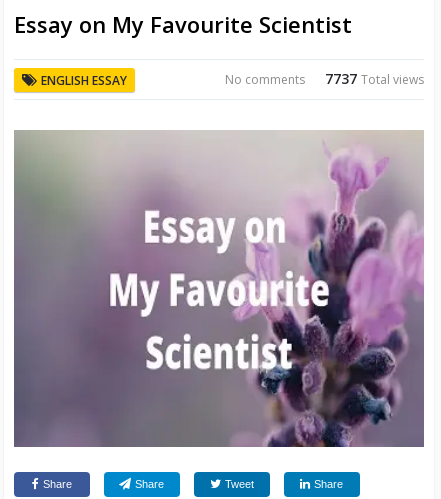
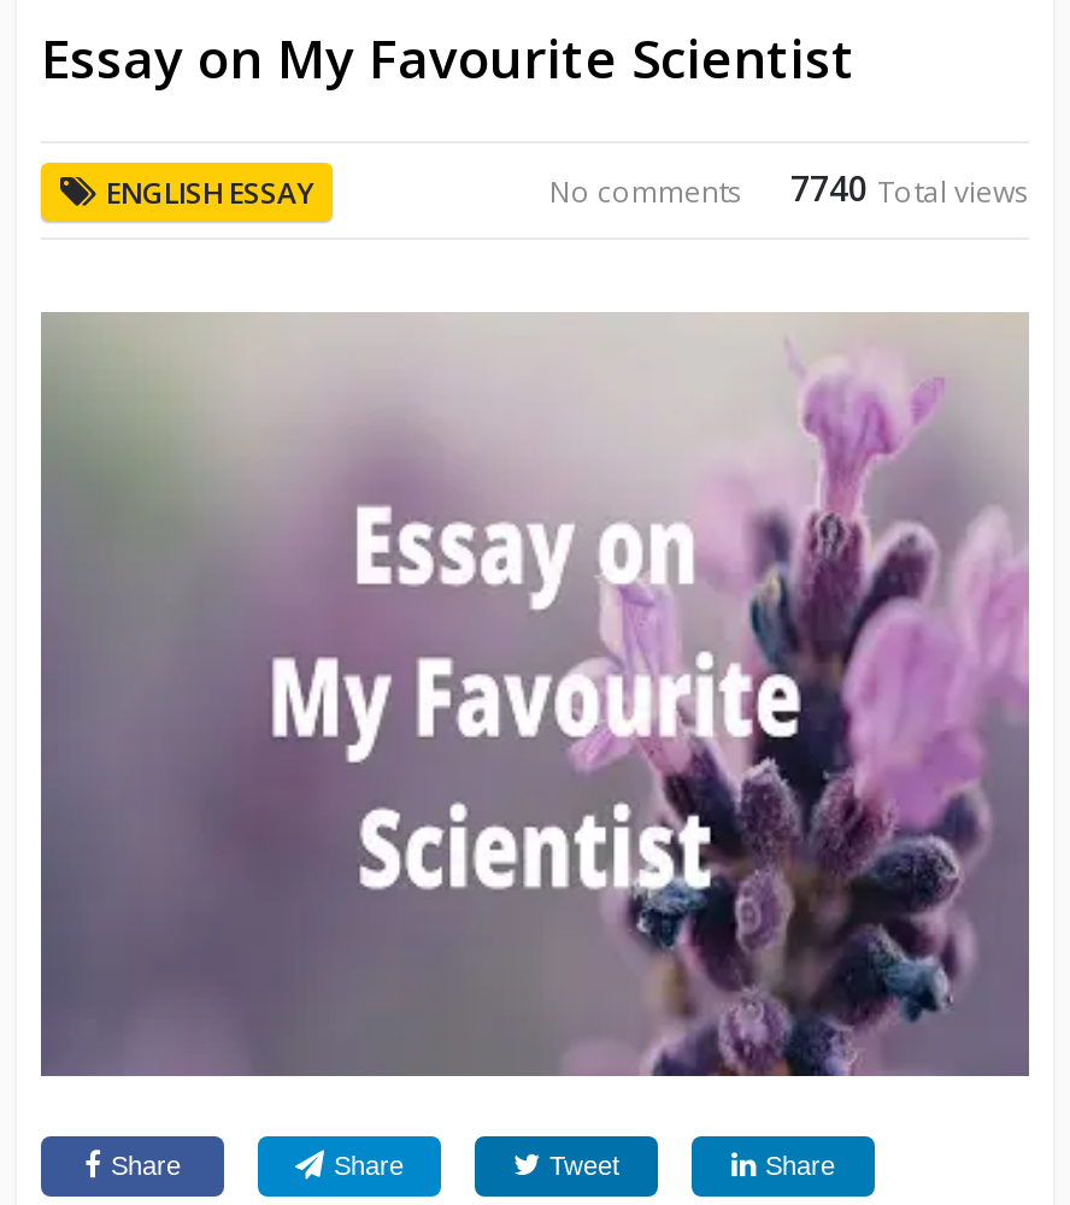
- No comments 7737 Total views
+ No comments 7740 Total views
